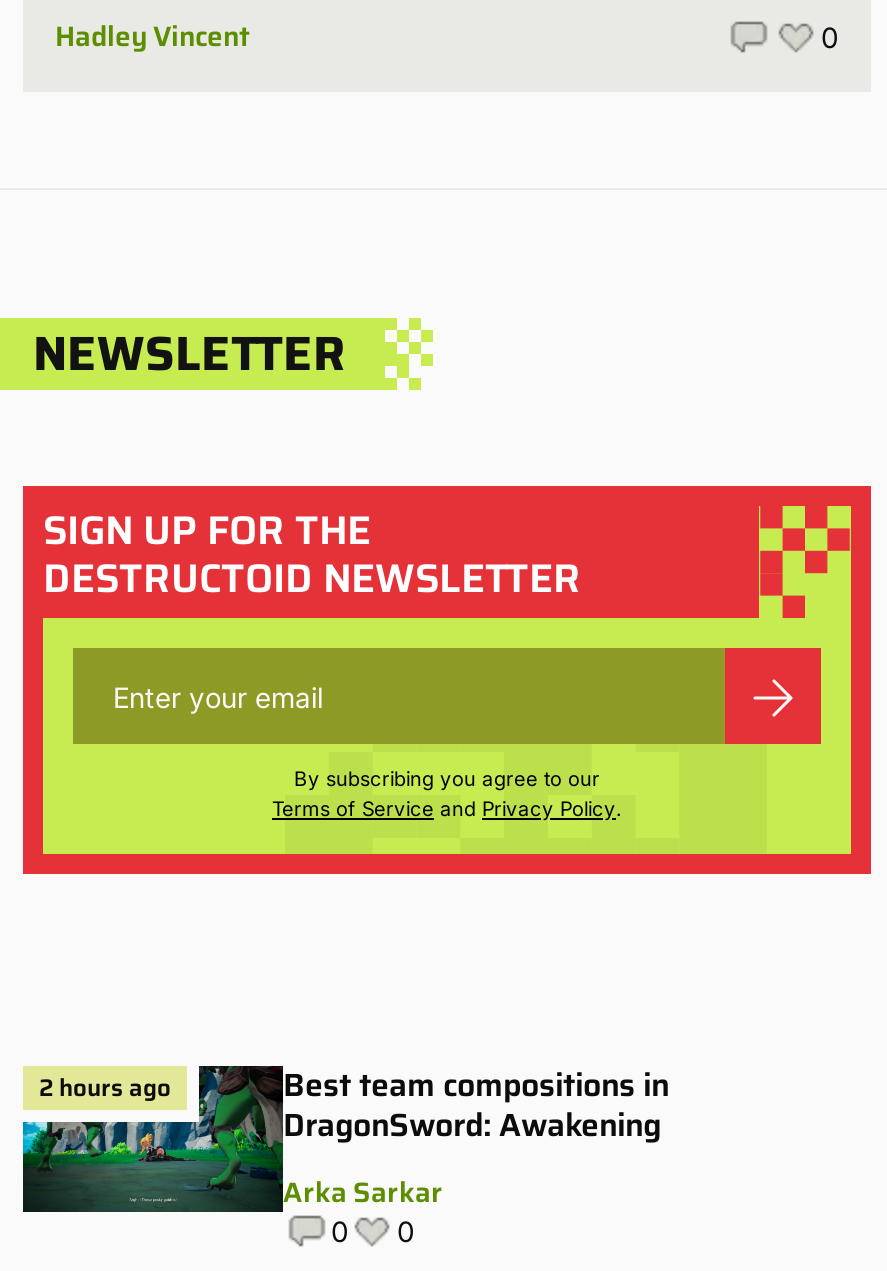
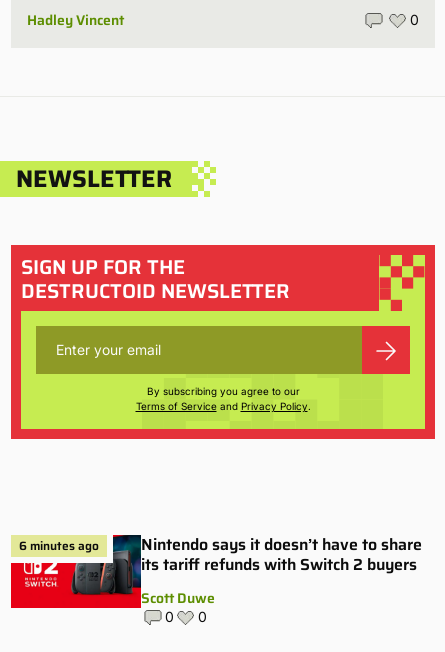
- [image]
- 2 hours ago
- Best team compositions in
- DragonSword: Awakening
- Arka Sarkar
+ [image]
+ 6 minutes ago
+ Nintendo says it doesn’t have to share
+ its tariff refunds with Switch 2 buyers
+ Scott Duwe
